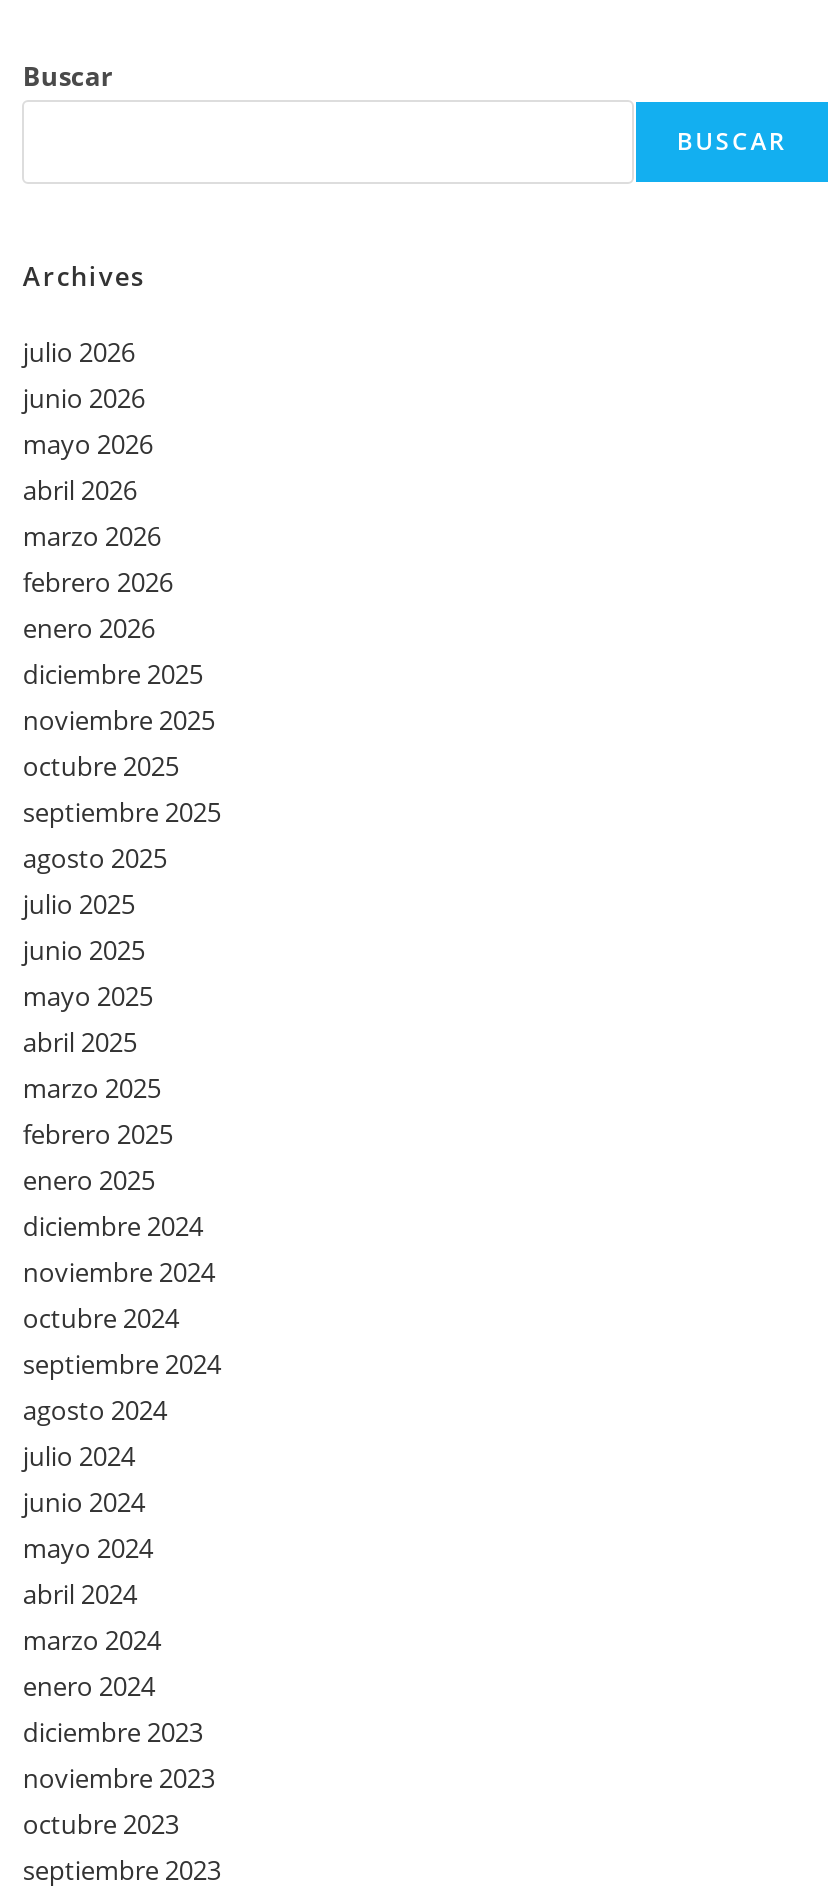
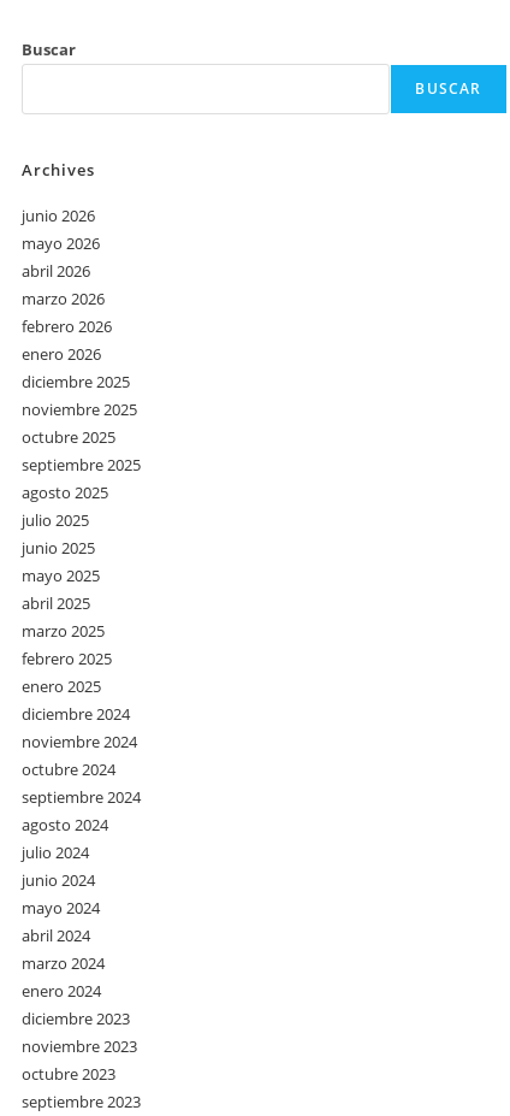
- julio 2026
